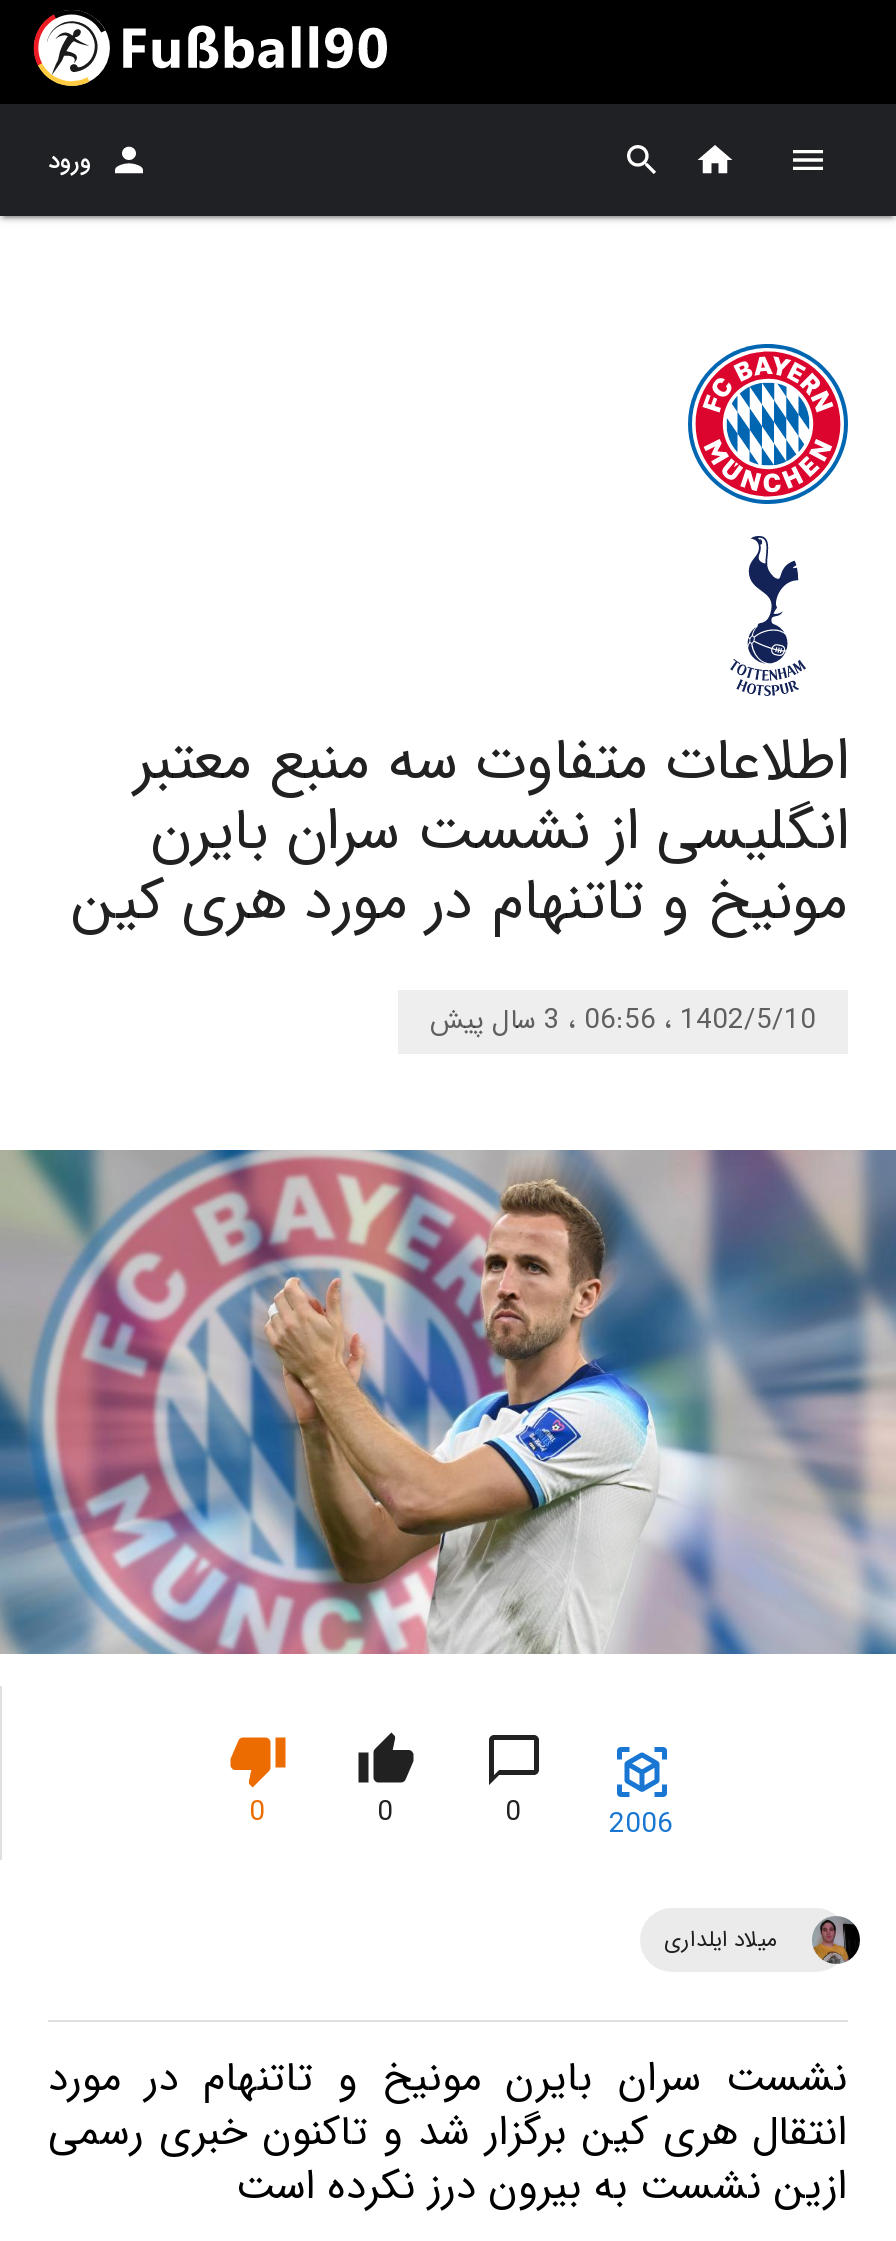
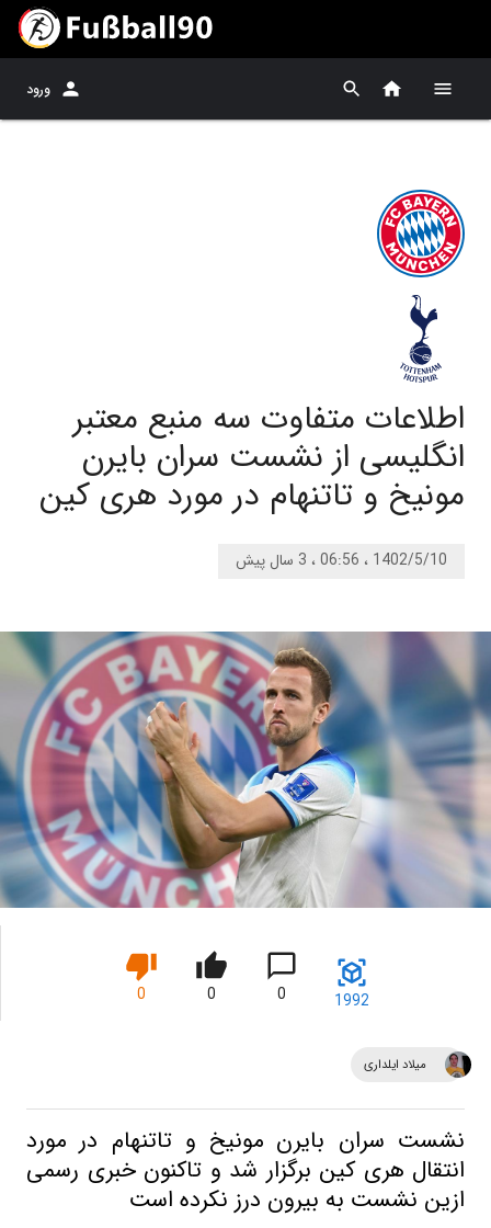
- 2006
+ 1992
